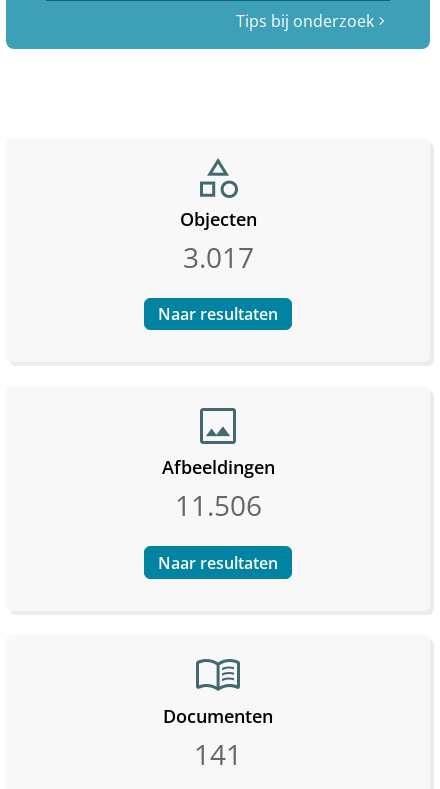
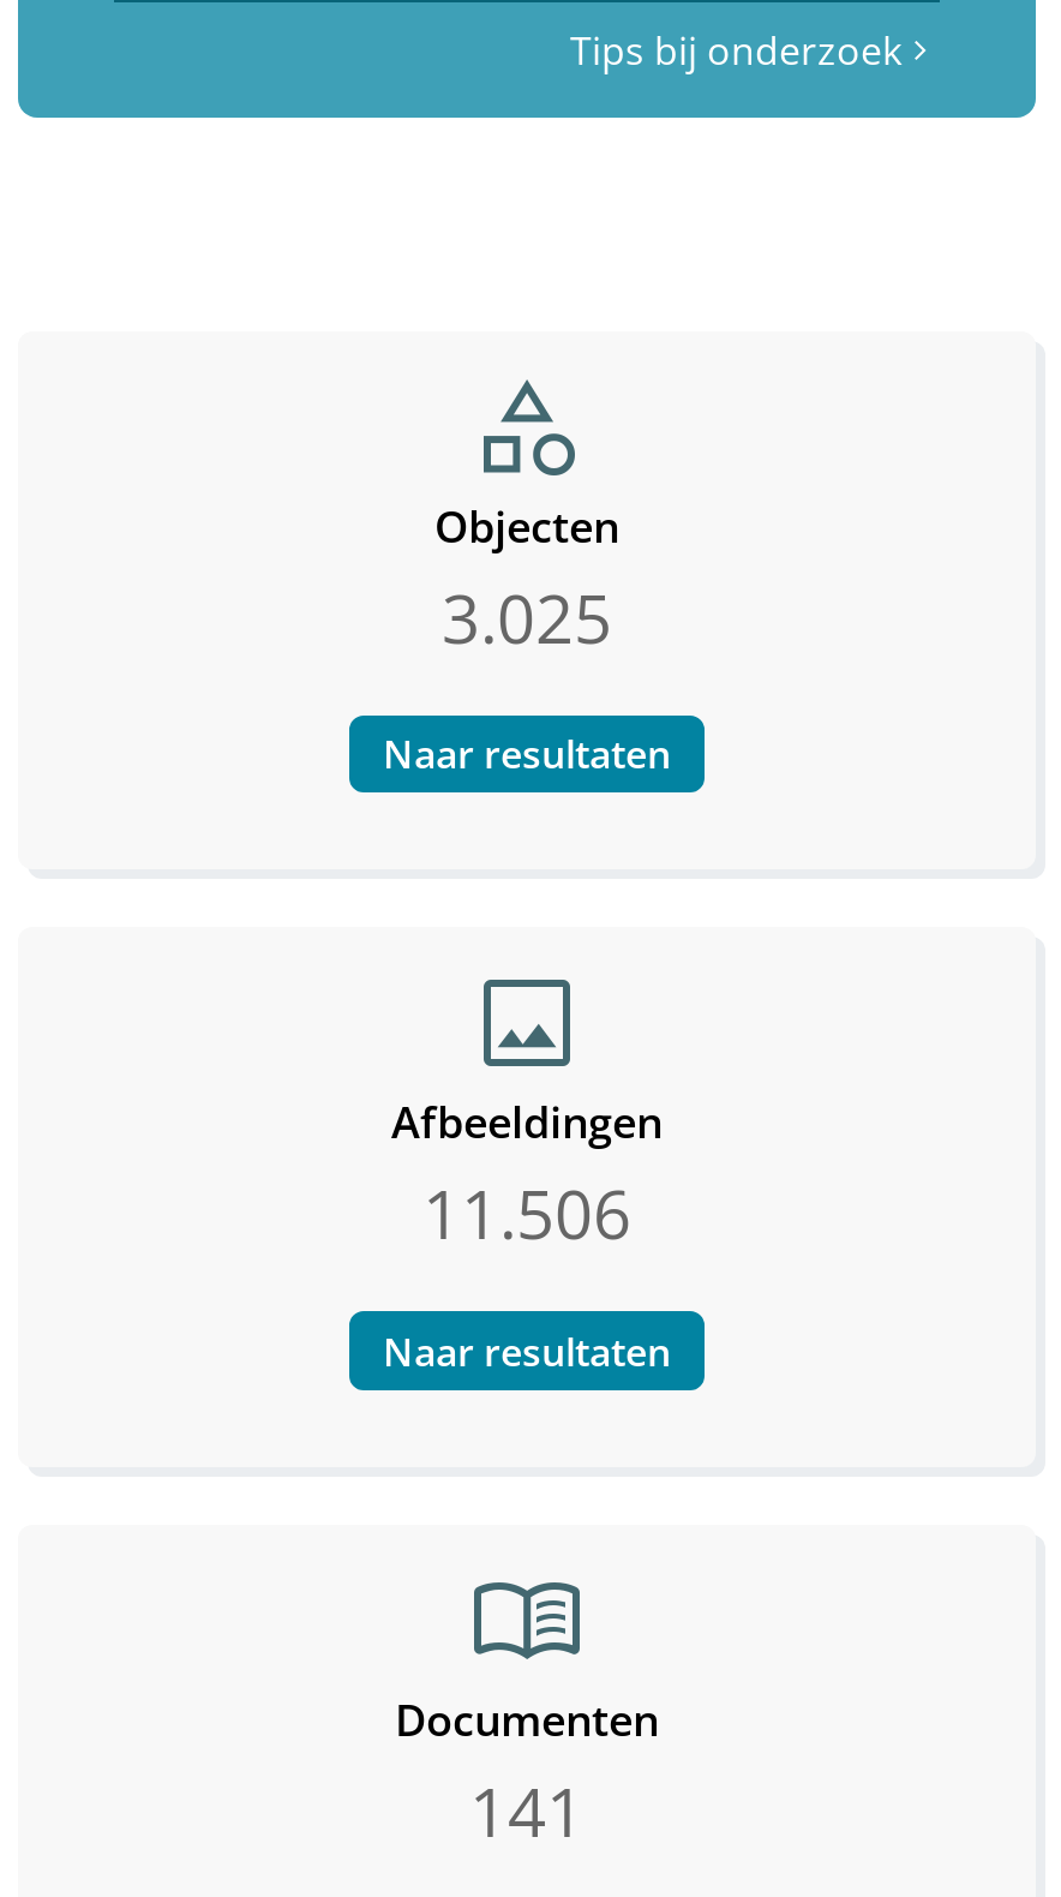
- 3.017
+ 3.025
